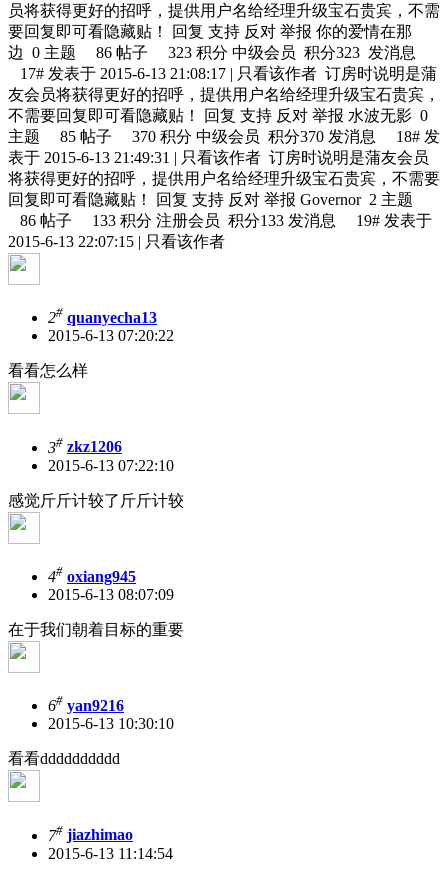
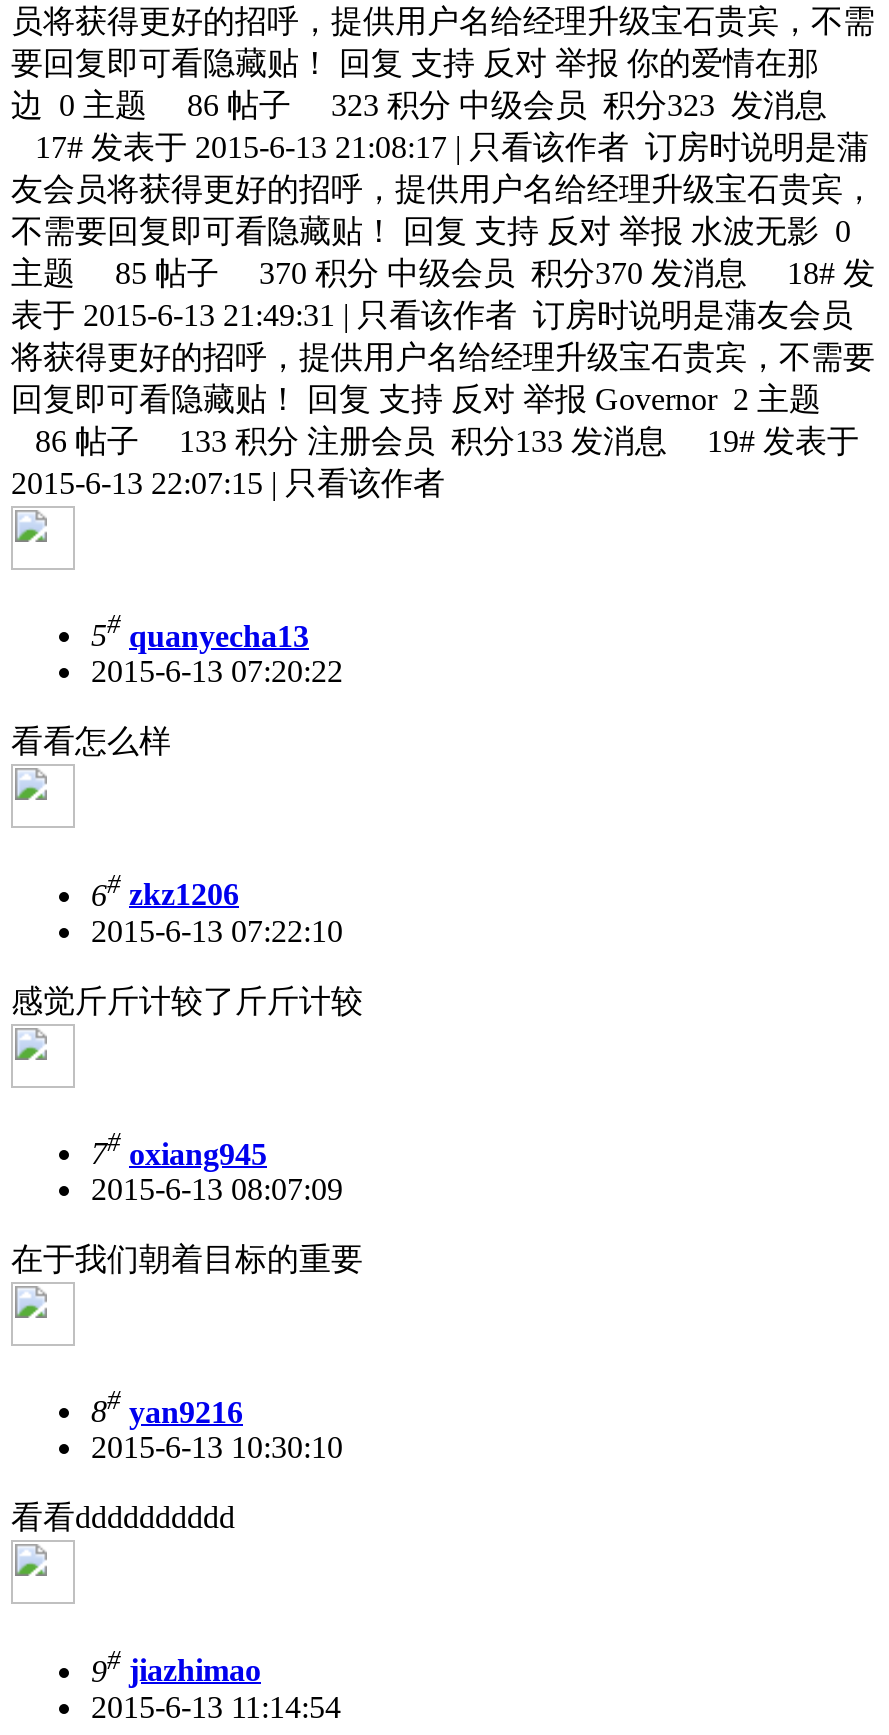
- 2# quanyecha13
+ 5# quanyecha13

- 3# zkz1206
+ 6# zkz1206

- 4# oxiang945
+ 7# oxiang945

- 6# yan9216
+ 8# yan9216

- 7# jiazhimao
+ 9# jiazhimao
